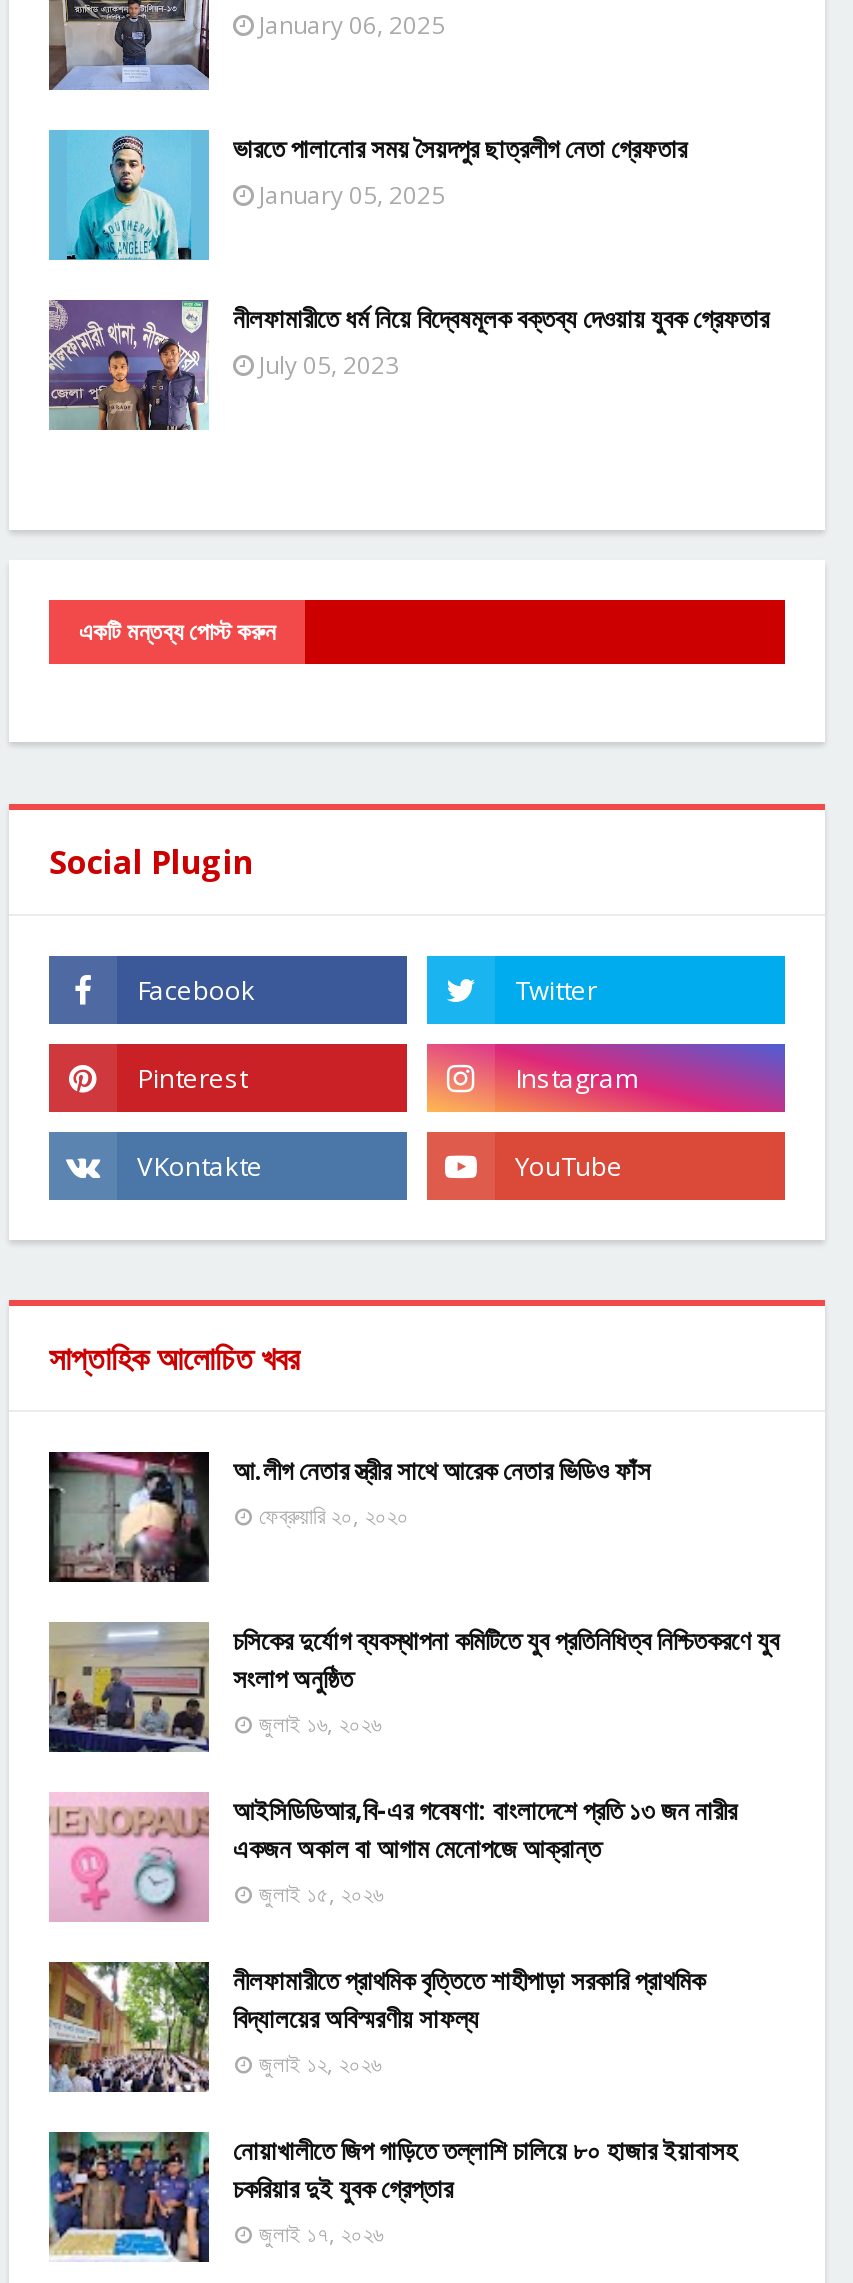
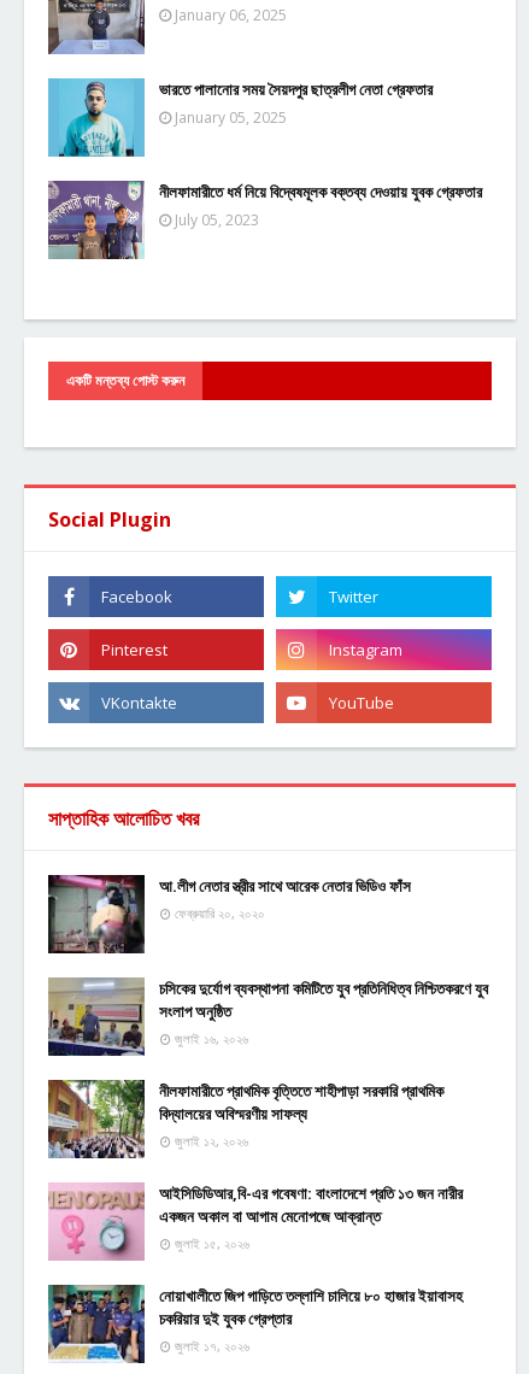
moved down: [image] | আইসিডিডিআর,বি-এর গবেষণা: বাংলাদেশে প্রতি ১৩ জন নারীর | একজন অকাল বা আগাম মেনোপজে আক্রান্ত | জুলাই ১৫, ২০২৬

moved up: [image] | নীলফামারীতে প্রাথমিক বৃত্তিতে শাহীপাড়া সরকারি প্রাথমিক | বিদ্যালয়ের অবিস্মরণীয় সাফল্য | জুলাই ১২, ২০২৬
